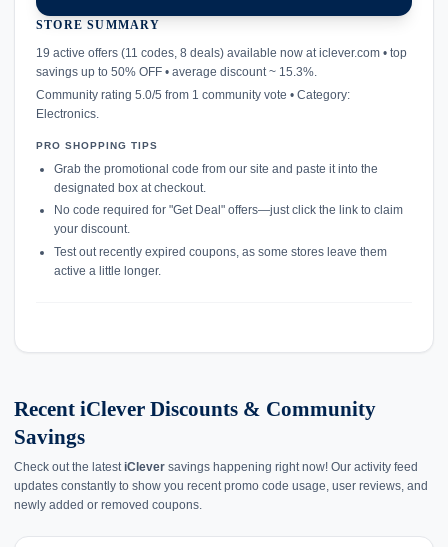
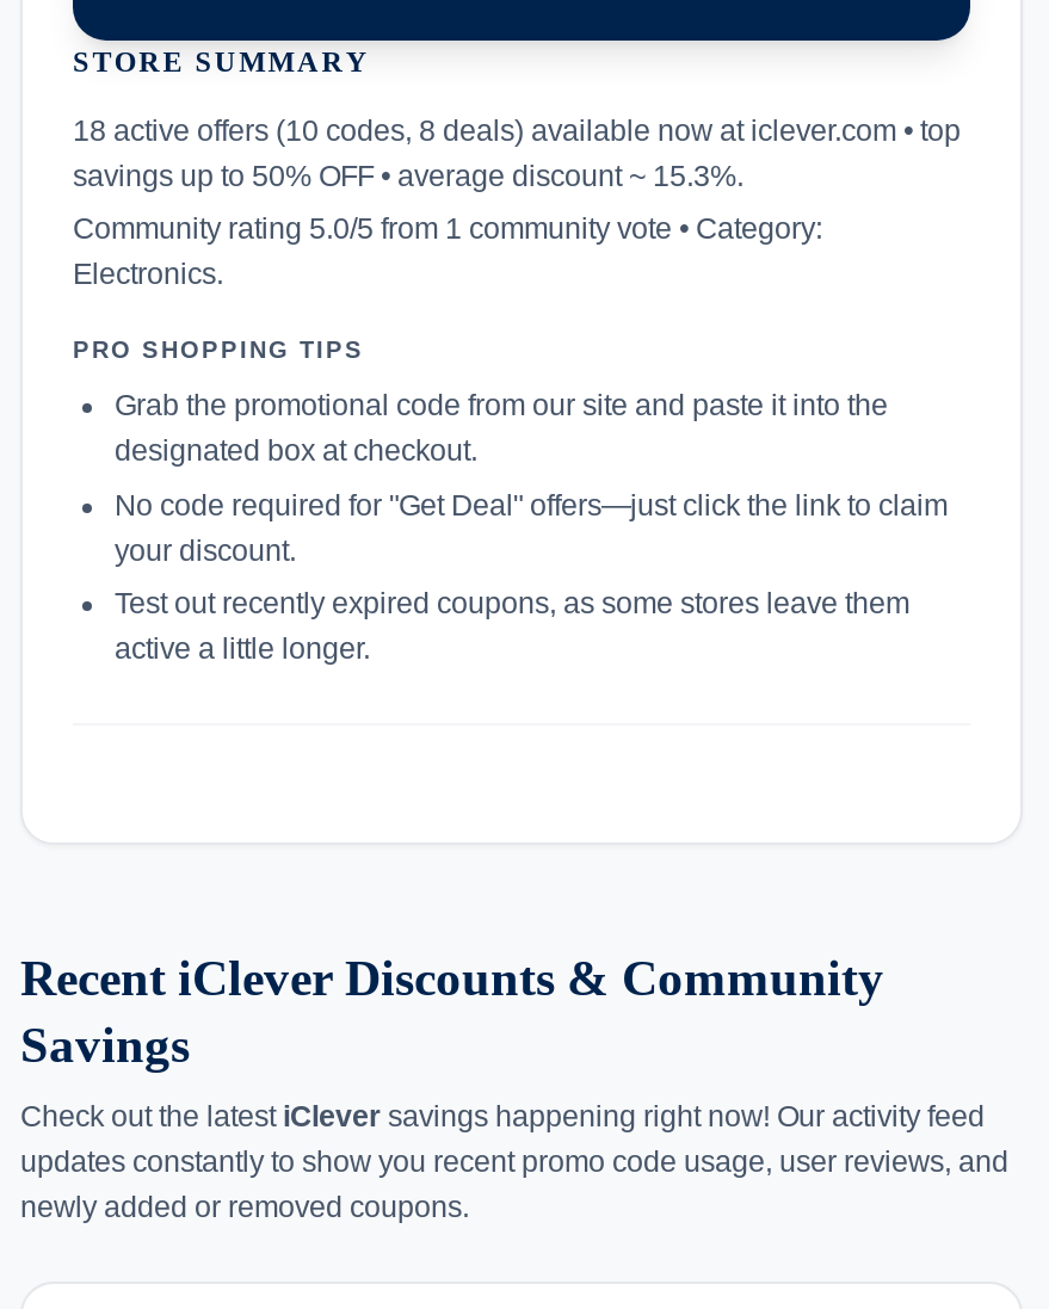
- 19 active offers (11 codes, 8 deals) available now at iclever.com • top
+ 18 active offers (10 codes, 8 deals) available now at iclever.com • top
